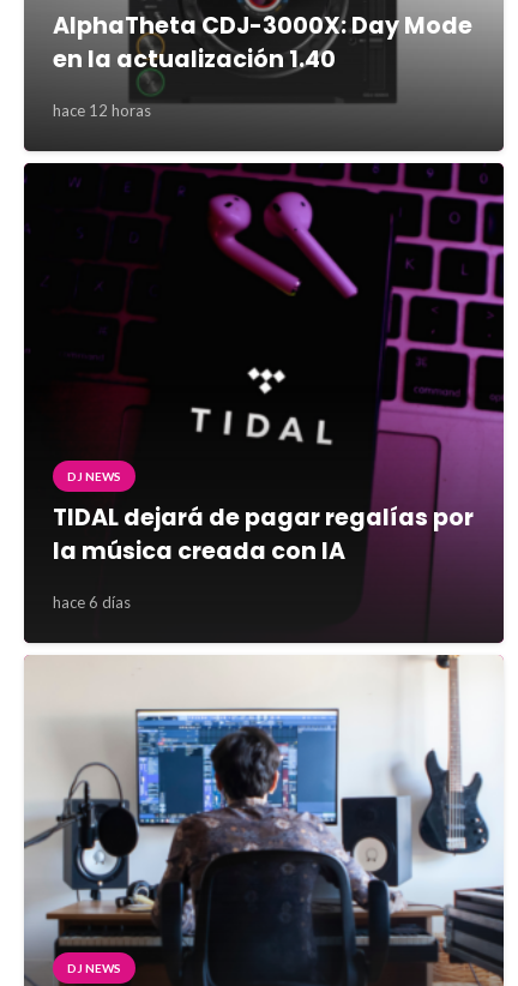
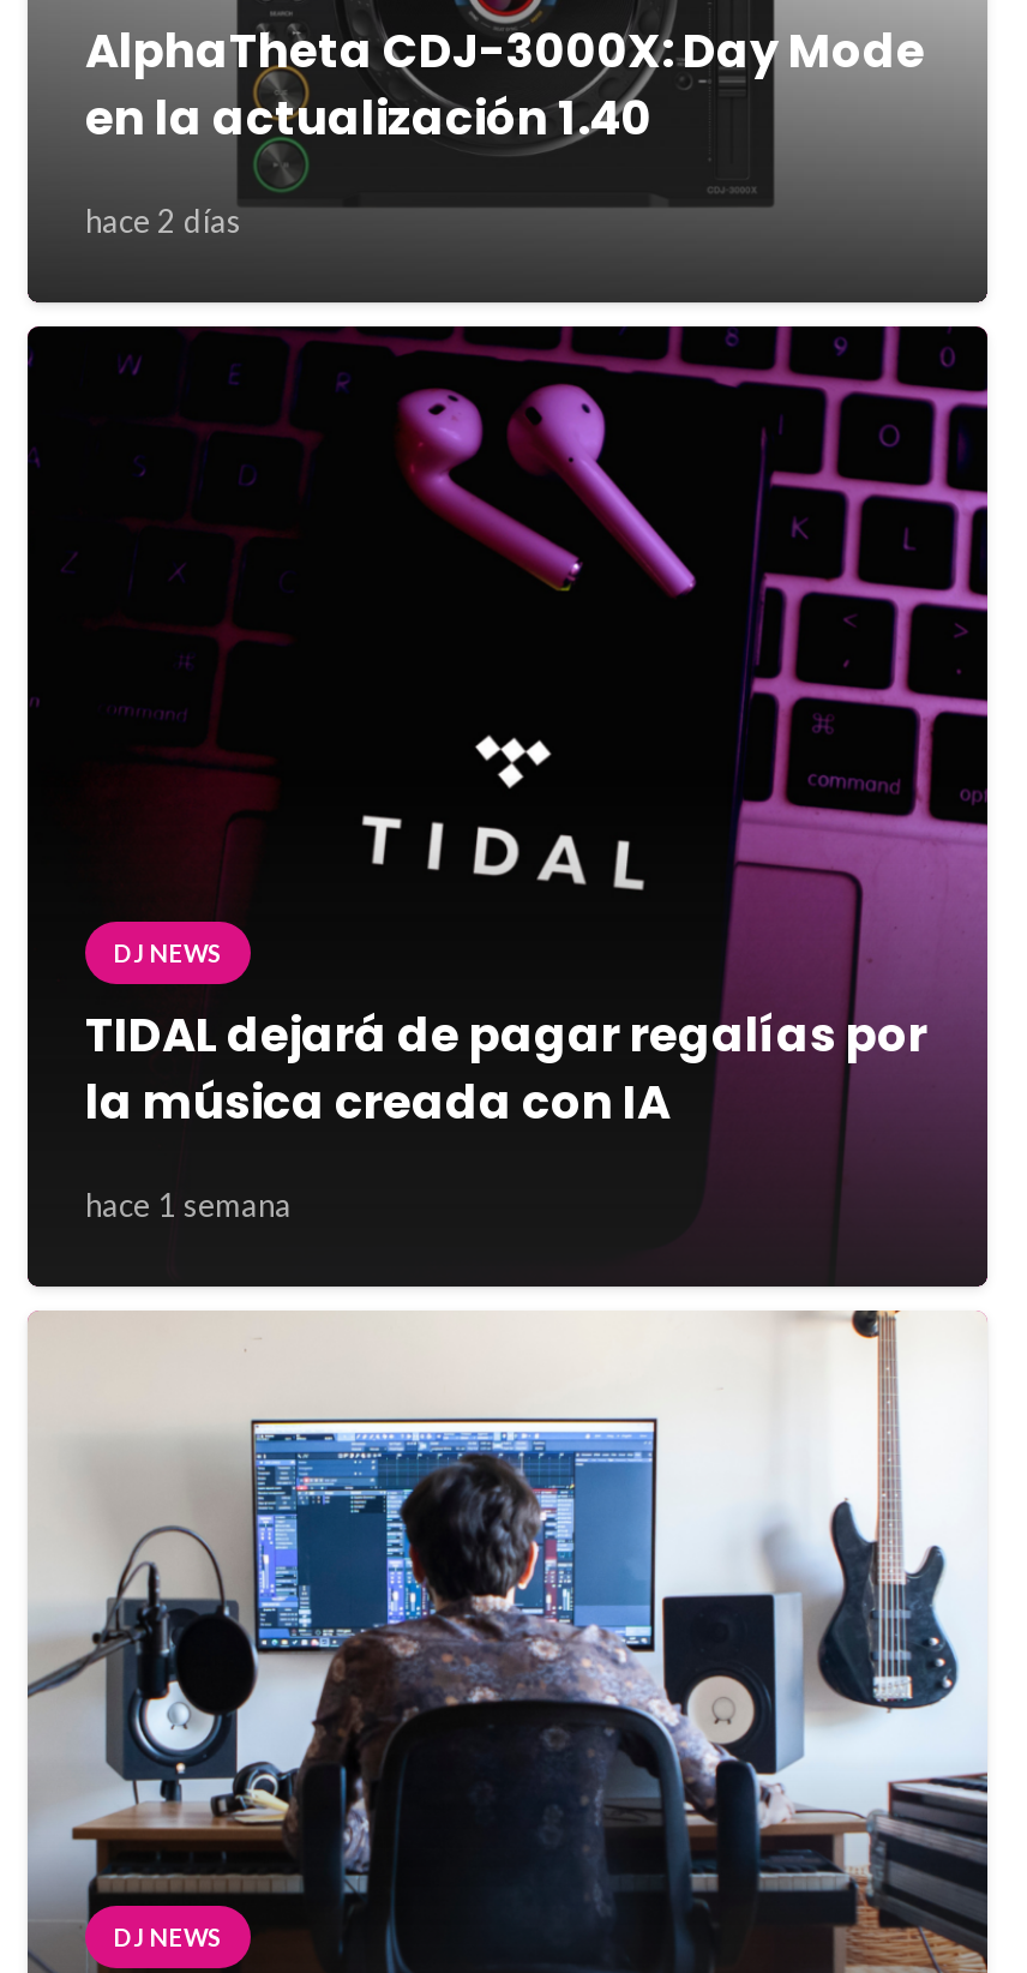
- hace 12 horas
+ hace 2 días

- hace 6 días
+ hace 1 semana
